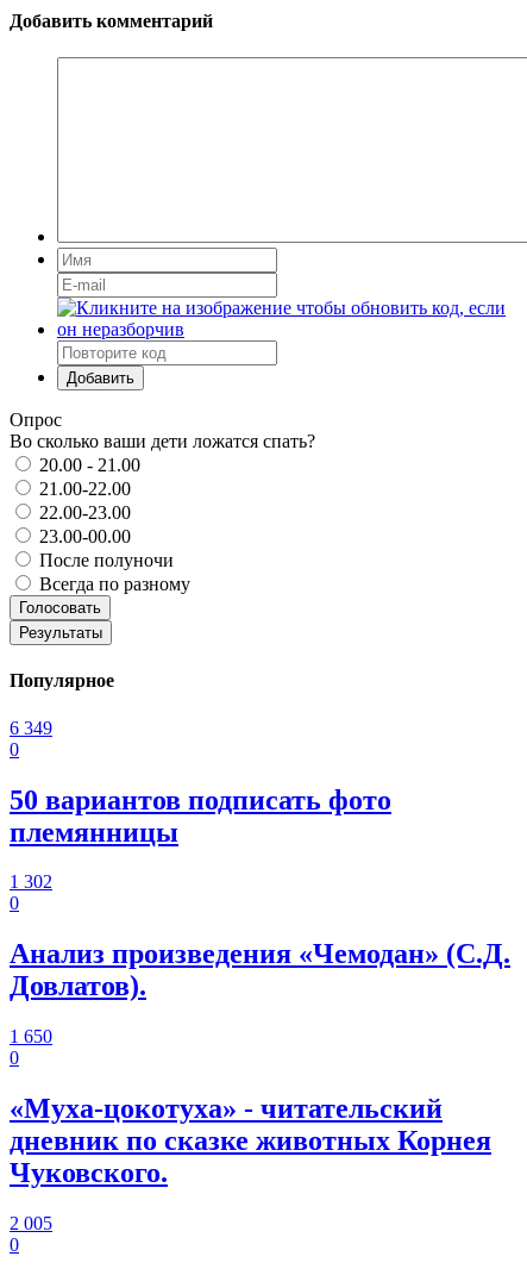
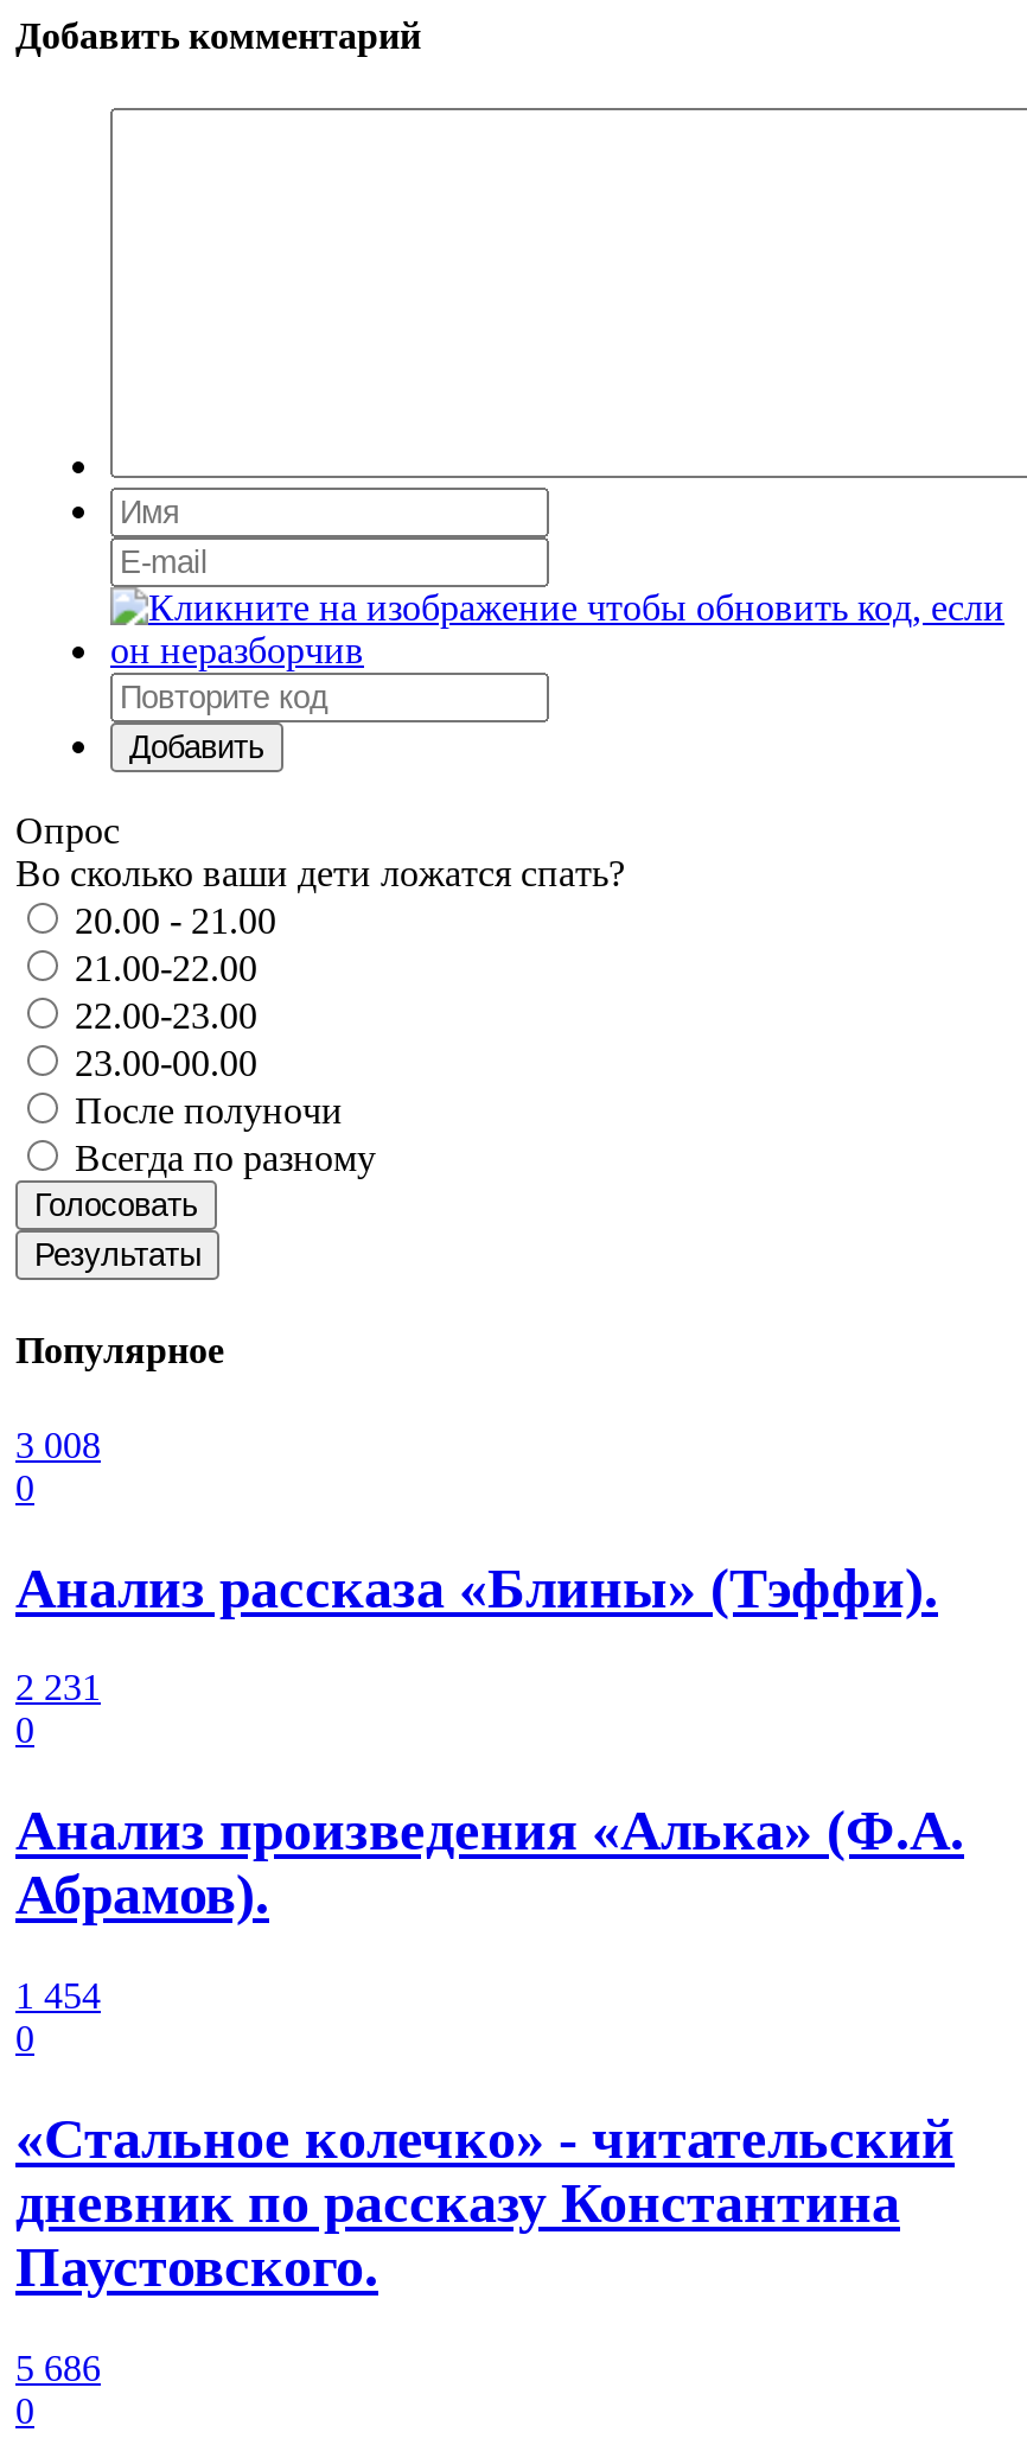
- 6 349
+ 3 008

- 50 вариантов подписать фото
- племянницы
+ Анализ рассказа «Блины» (Тэффи).

- 1 302
+ 2 231

- Анализ произведения «Чемодан» (С.Д.
- Довлатов).
+ Анализ произведения «Алька» (Ф.А.
+ Абрамов).

- 1 650
+ 1 454

- «Муха‐цокотуха» - читательский
- дневник по сказке животных Корнея
- Чуковского.
+ «Стальное колечко» - читательский
+ дневник по рассказу Константина
+ Паустовского.

- 2 005
+ 5 686
